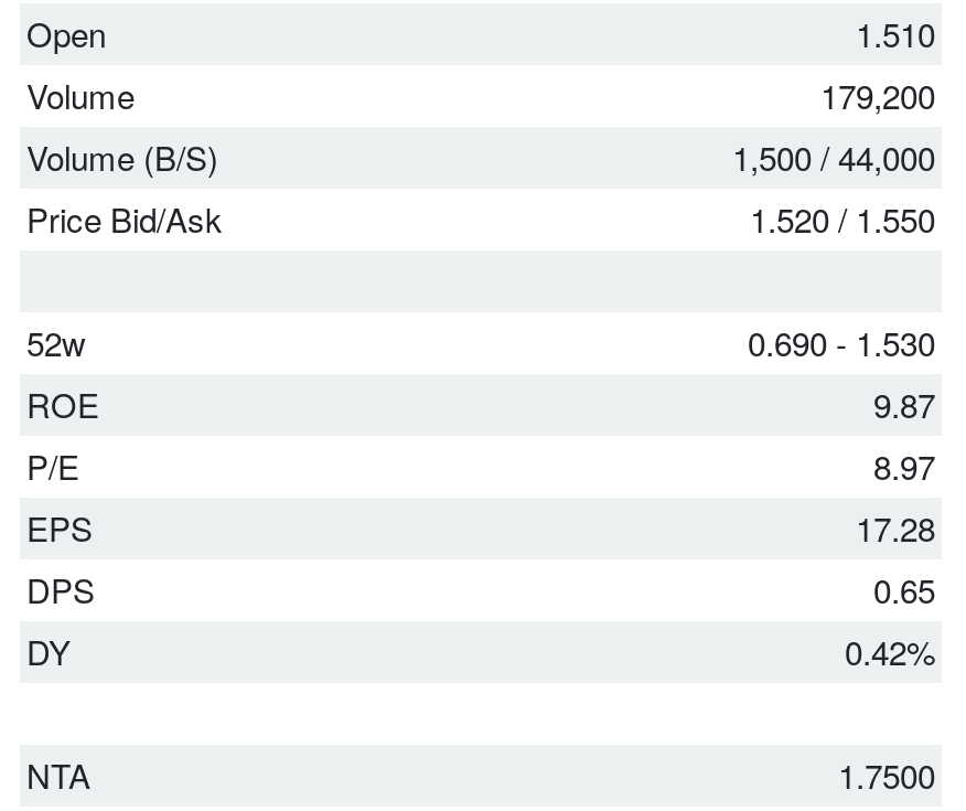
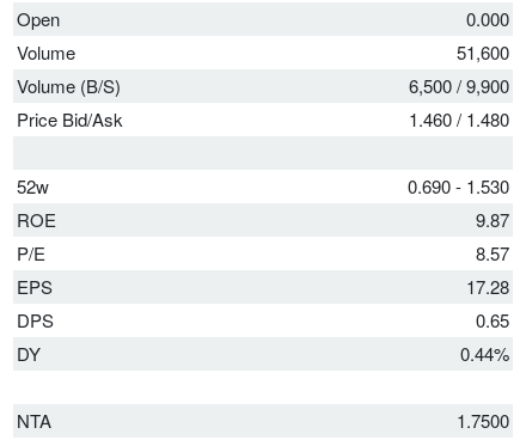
- 1.510
+ 0.000

- 179,200
+ 51,600

- 1,500 / 44,000
+ 6,500 / 9,900

- 1.520 / 1.550
+ 1.460 / 1.480

- 8.97
+ 8.57

- 0.42%
+ 0.44%
